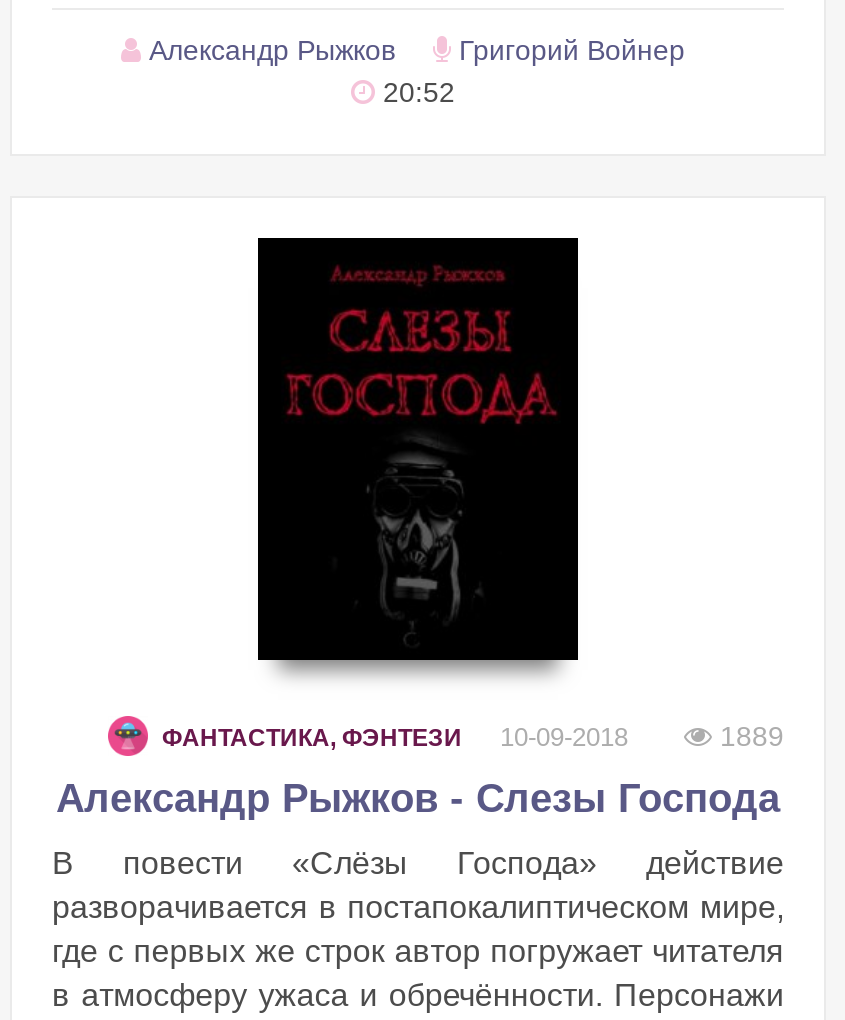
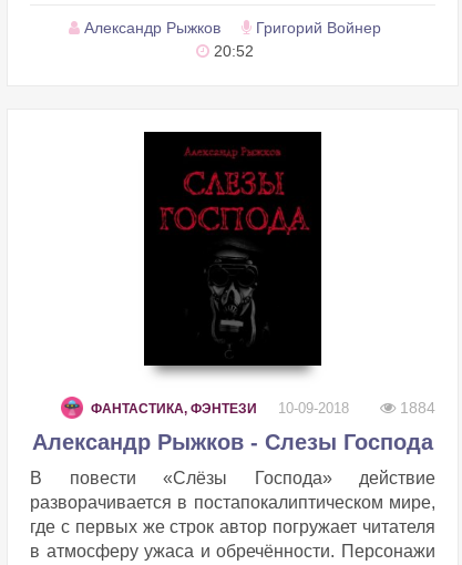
- 1889
+ 1884
